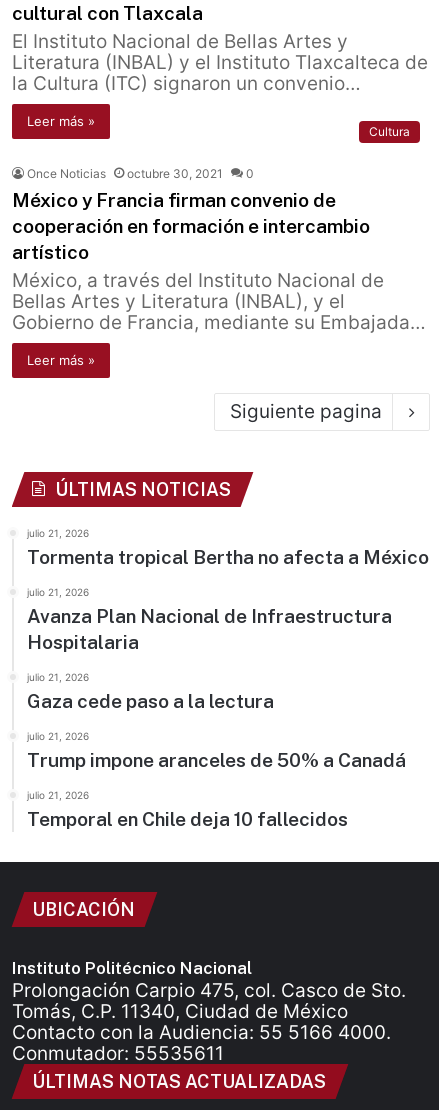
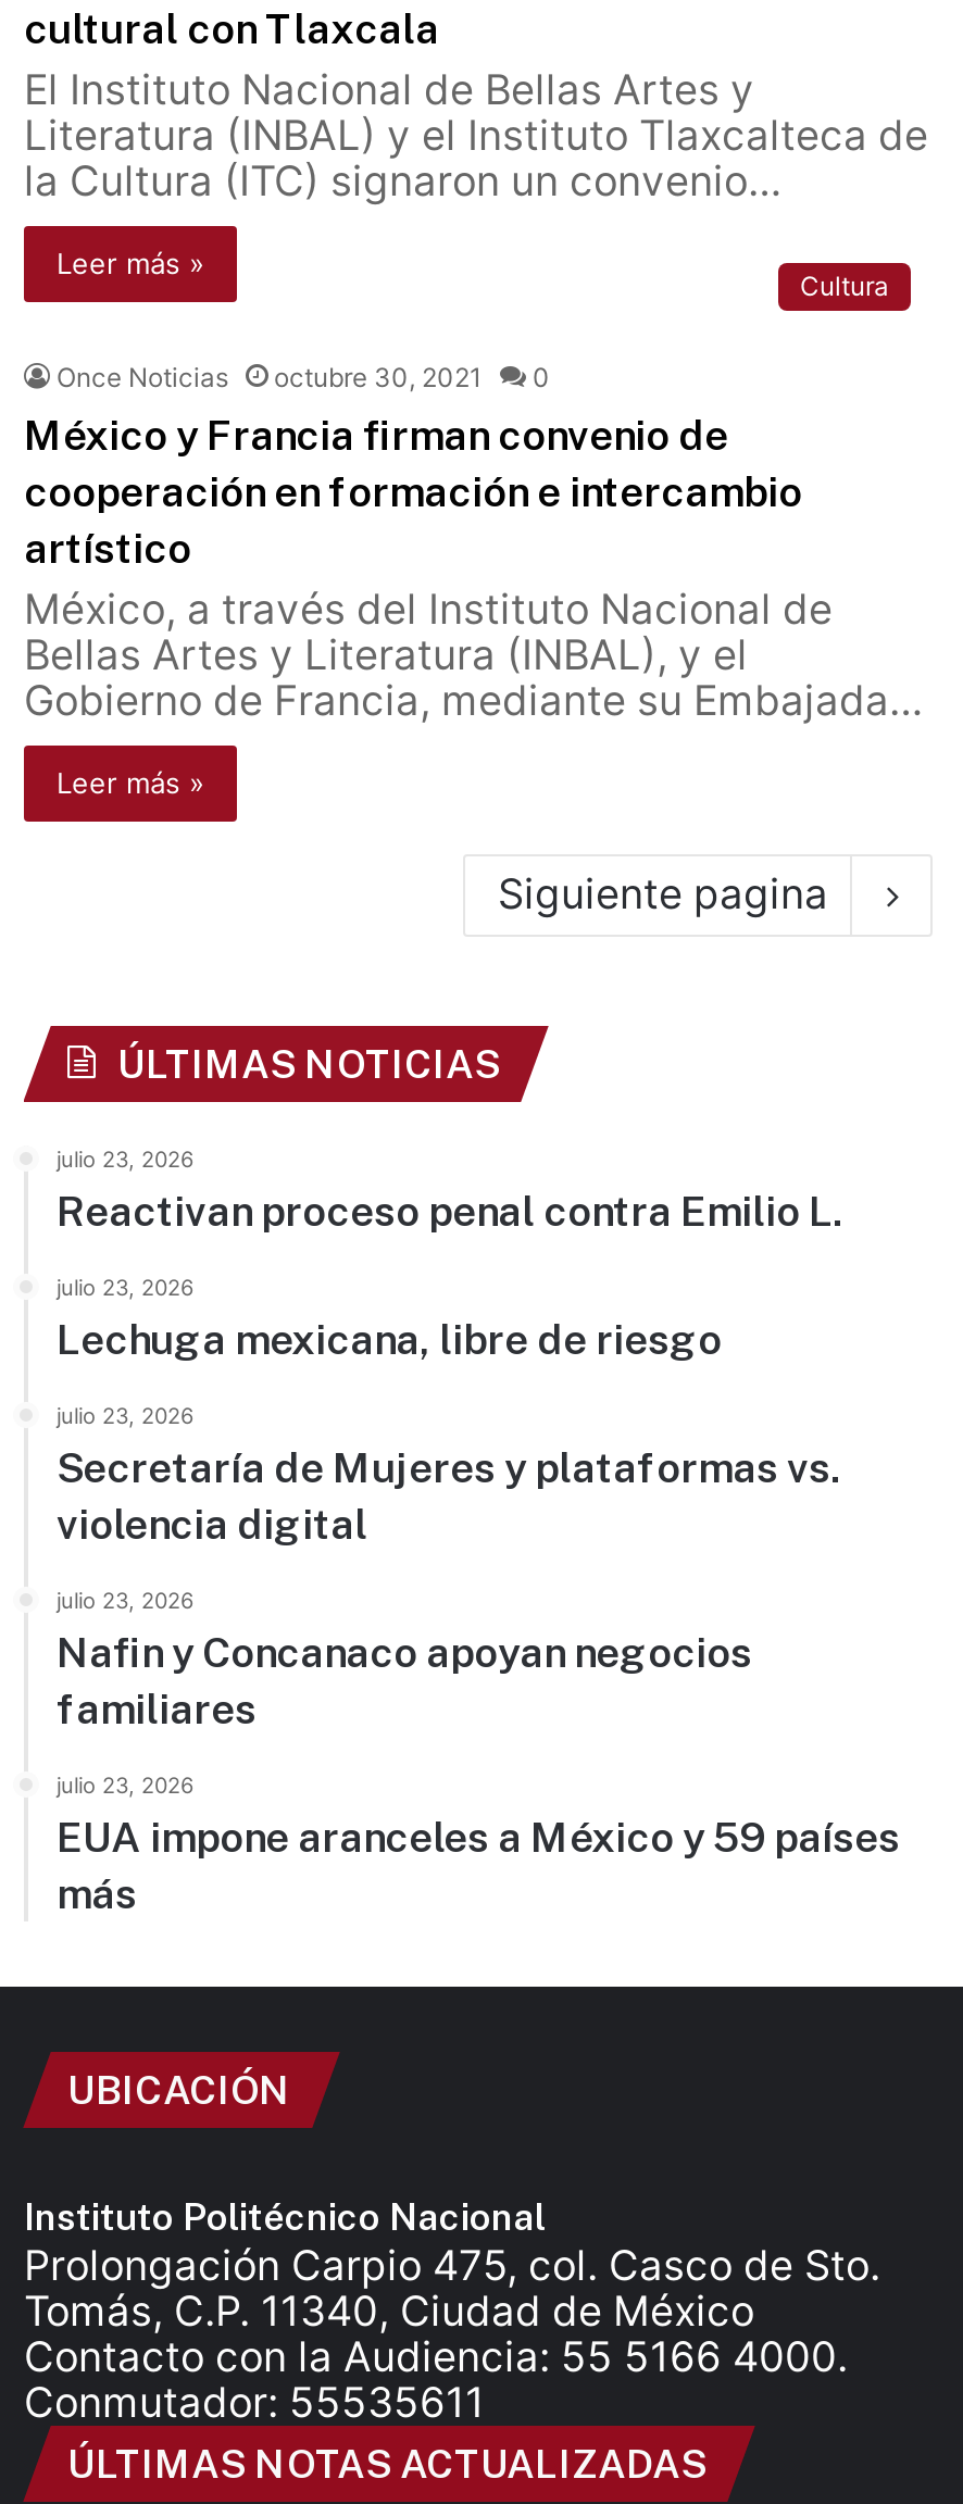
- julio 21, 2026
- Tormenta tropical Bertha no afecta a México
+ julio 23, 2026
+ Reactivan proceso penal contra Emilio L.

- julio 21, 2026
- Avanza Plan Nacional de Infraestructura
- Hospitalaria
+ julio 23, 2026
+ Lechuga mexicana, libre de riesgo

- julio 21, 2026
- Gaza cede paso a la lectura
+ julio 23, 2026
+ Secretaría de Mujeres y plataformas vs.
+ violencia digital

- julio 21, 2026
- Trump impone aranceles de 50% a Canadá
+ julio 23, 2026
+ Nafin y Concanaco apoyan negocios
+ familiares

- julio 21, 2026
- Temporal en Chile deja 10 fallecidos
+ julio 23, 2026
+ EUA impone aranceles a México y 59 países
+ más
